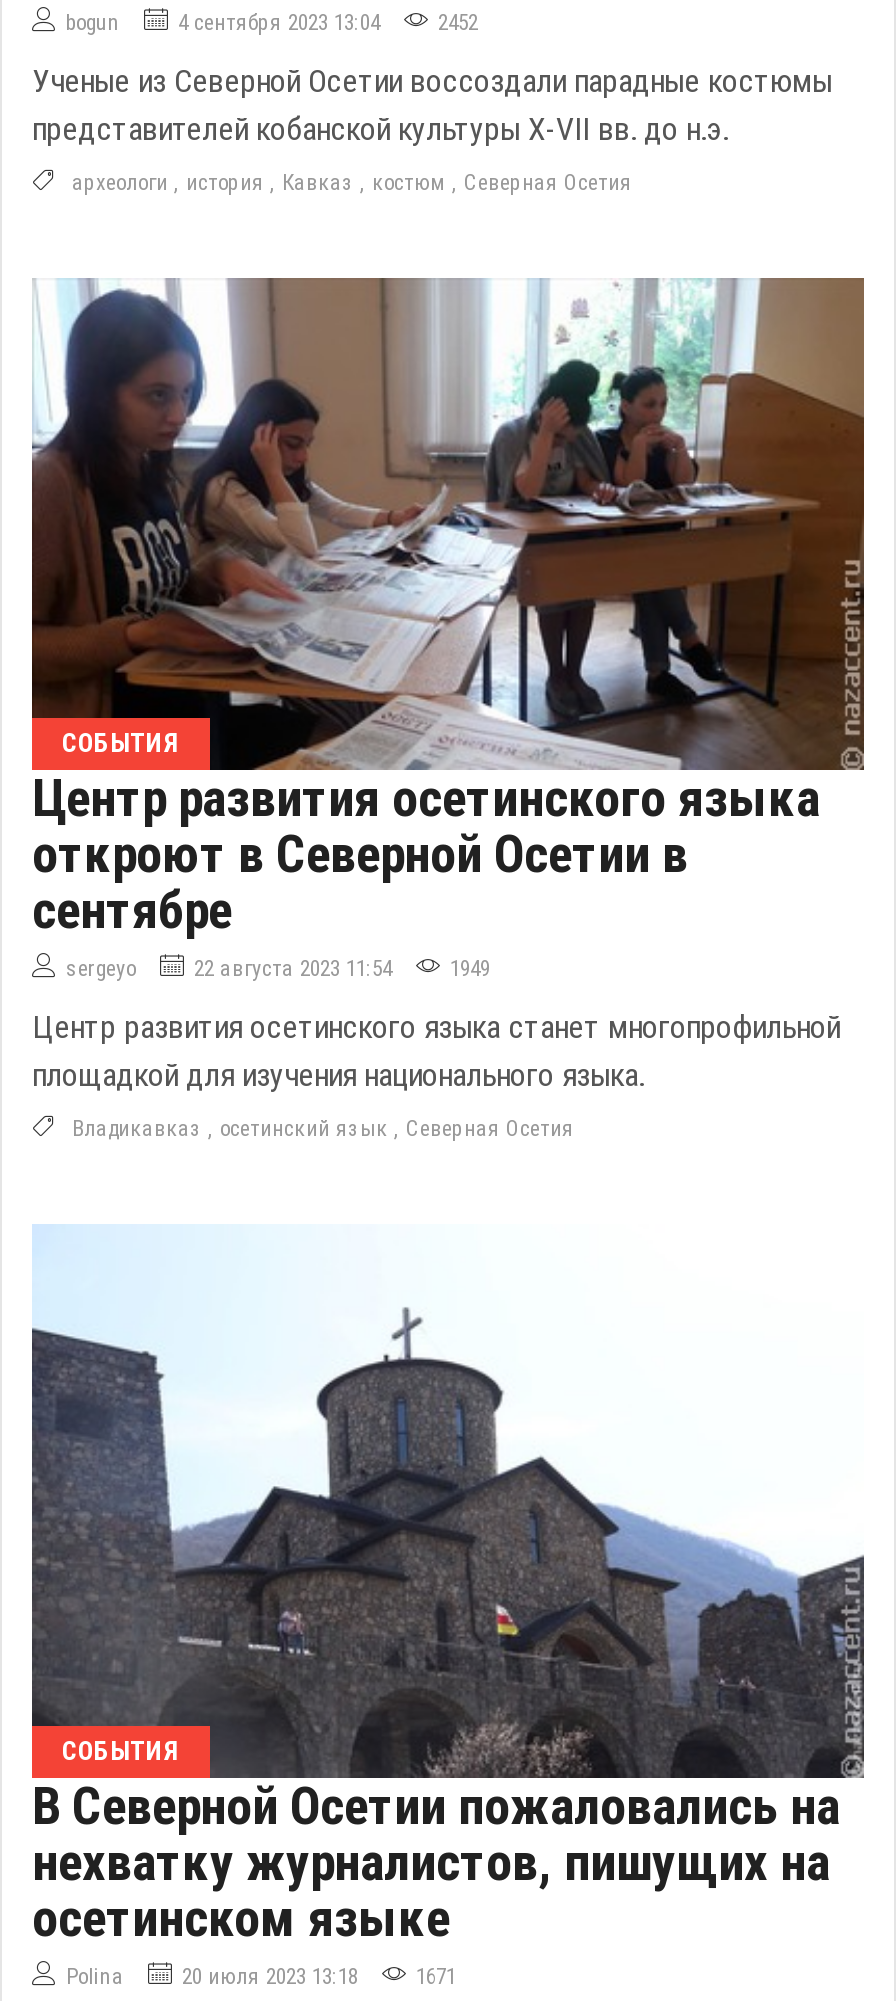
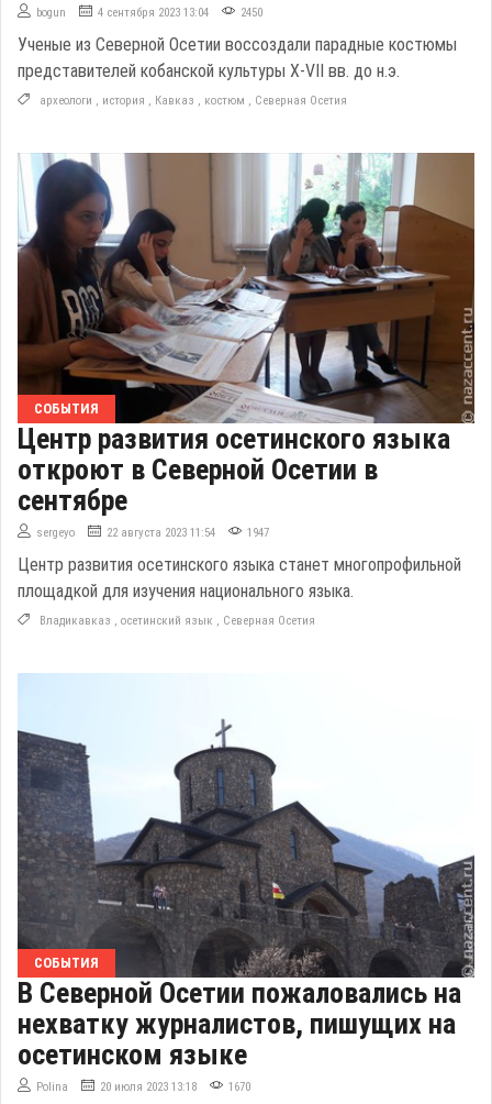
- 2452
+ 2450

- 1949
+ 1947

- 1671
+ 1670
